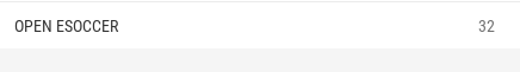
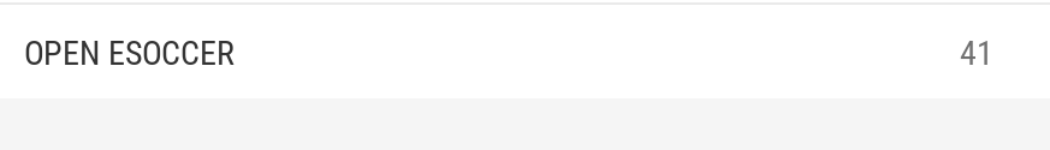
- 32
+ 41
